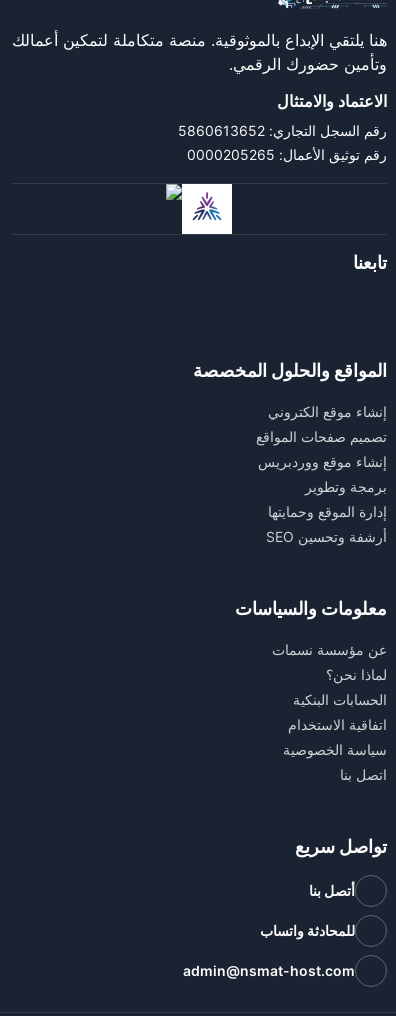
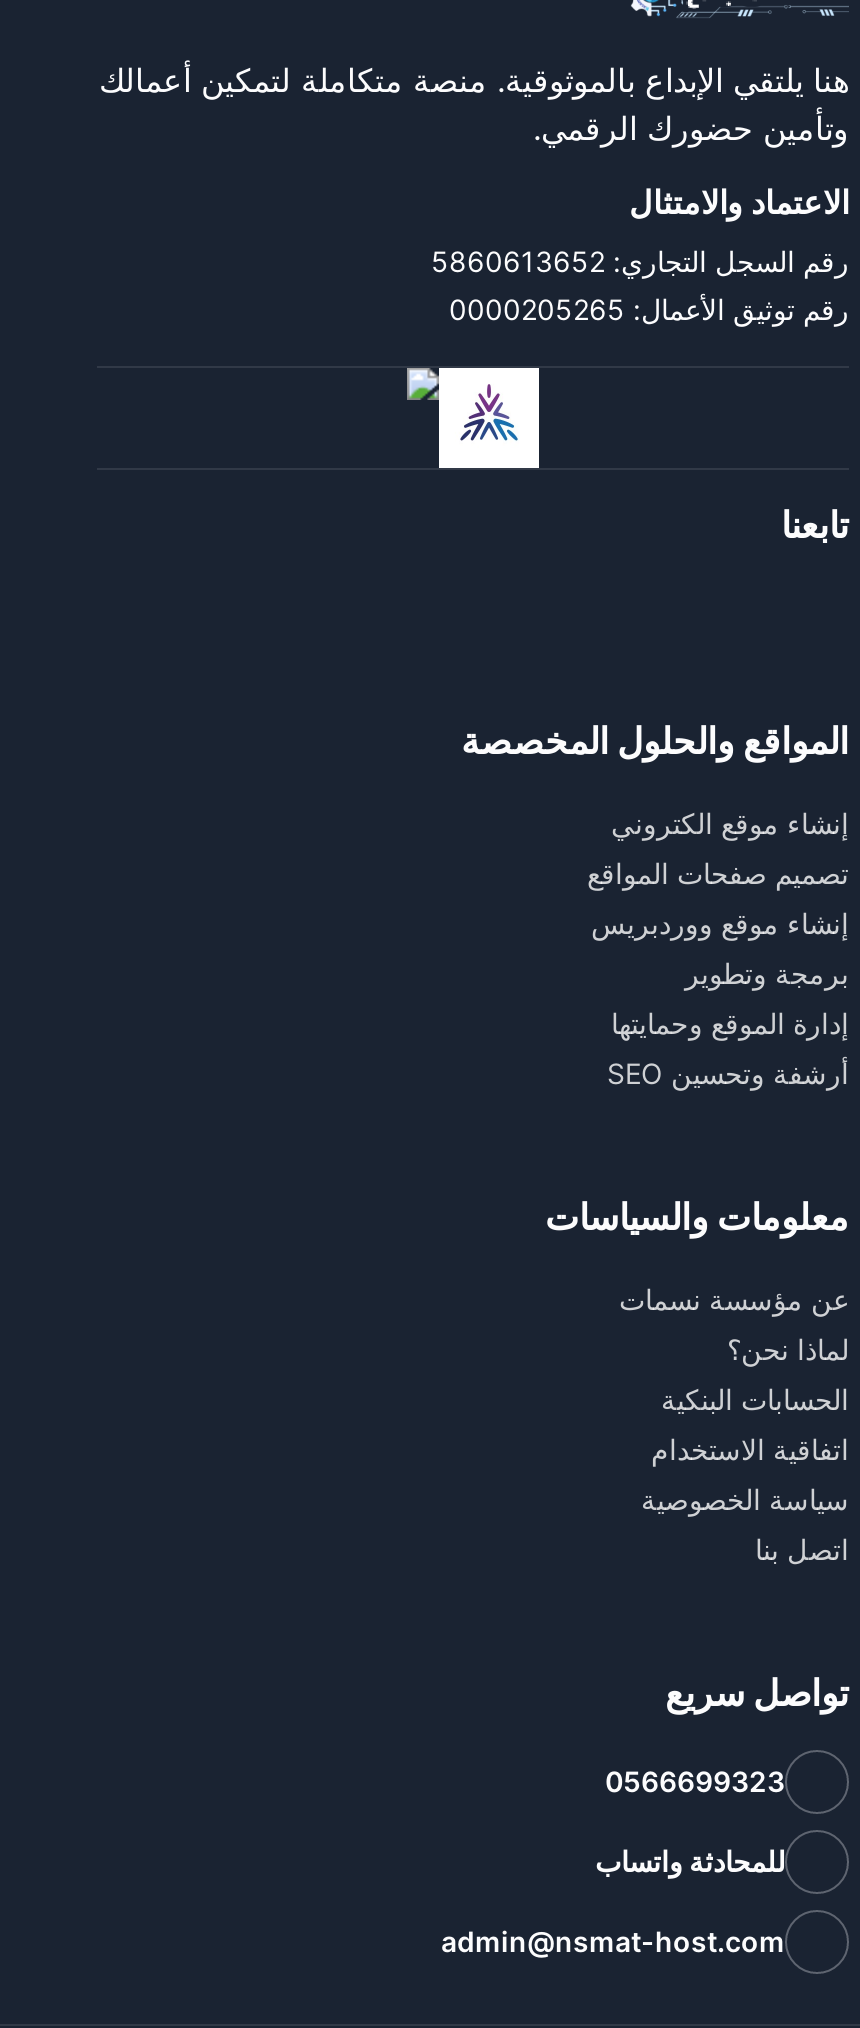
- أتصل بنا
+ 0566699323
